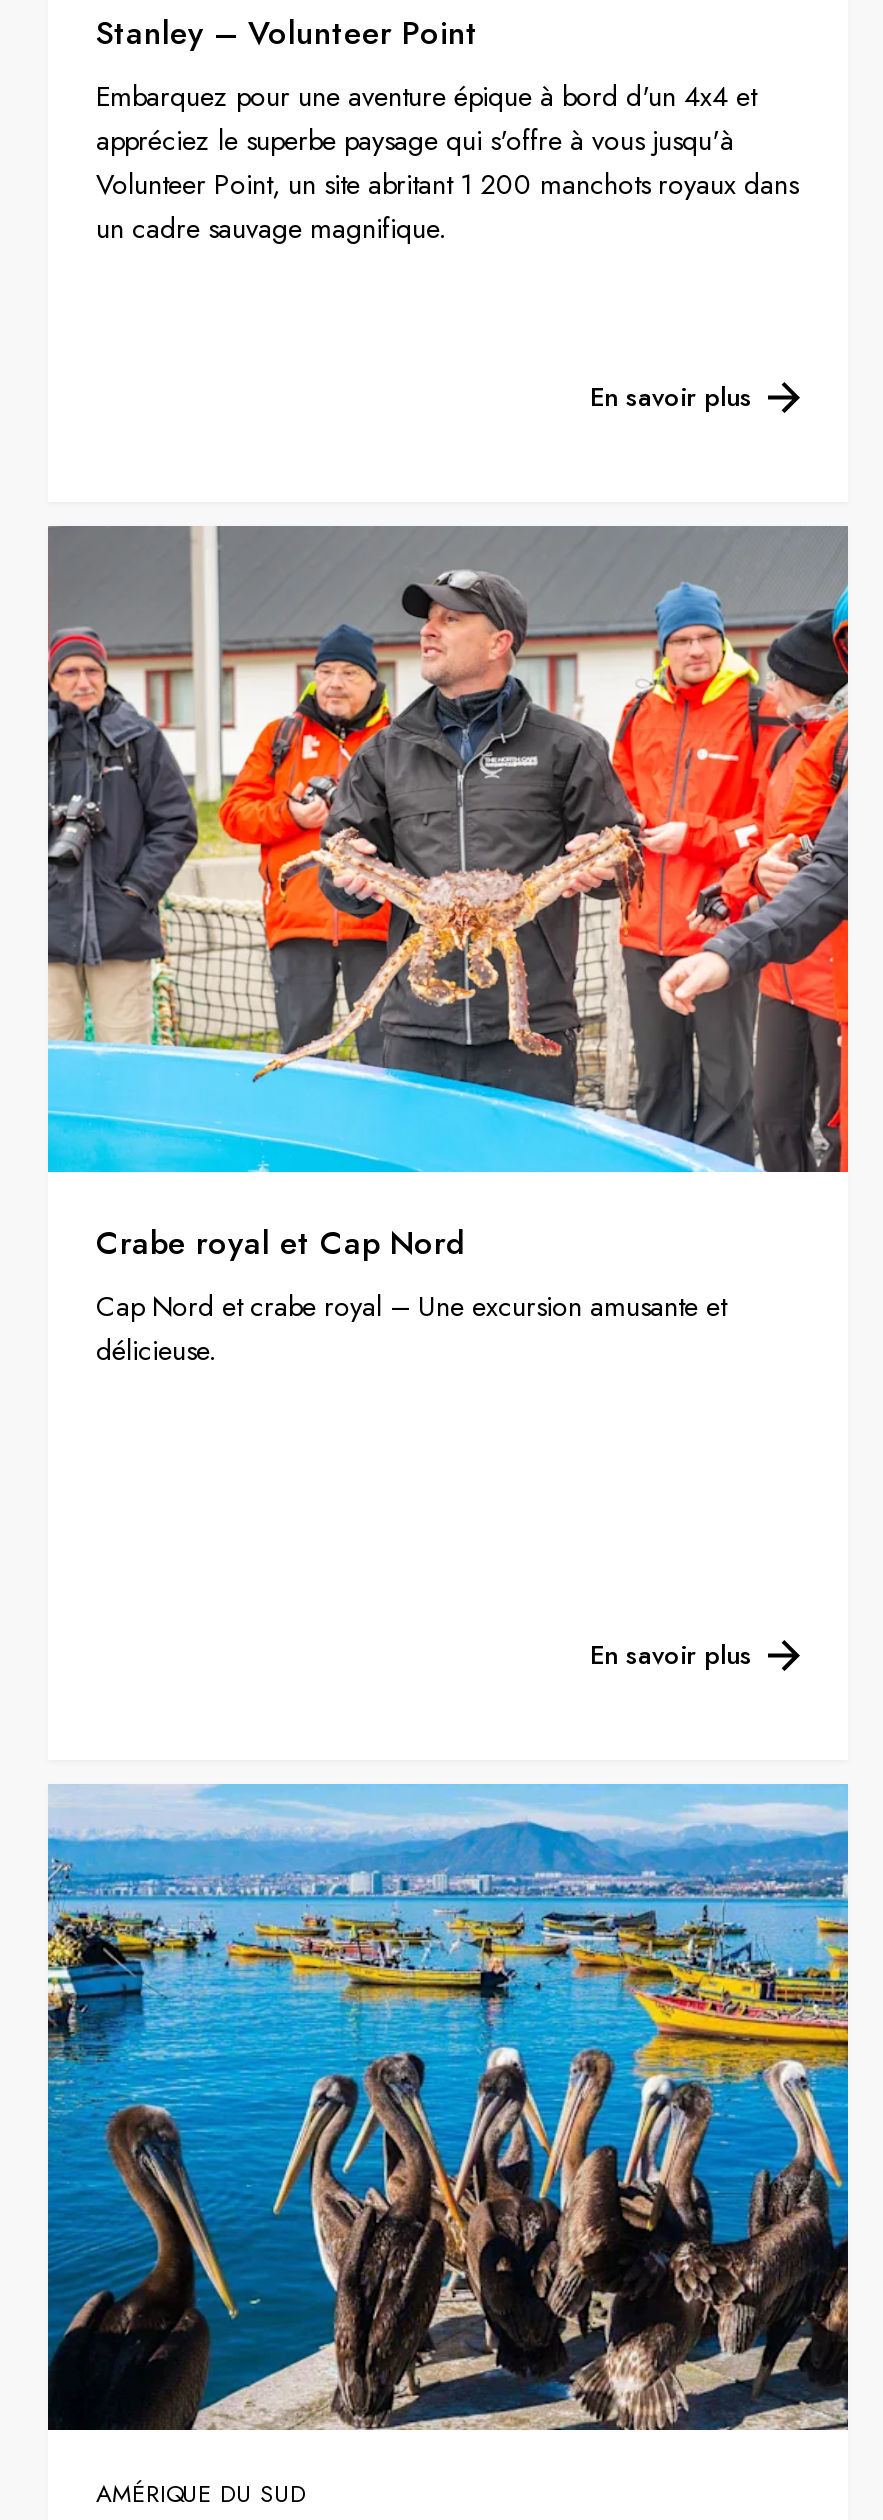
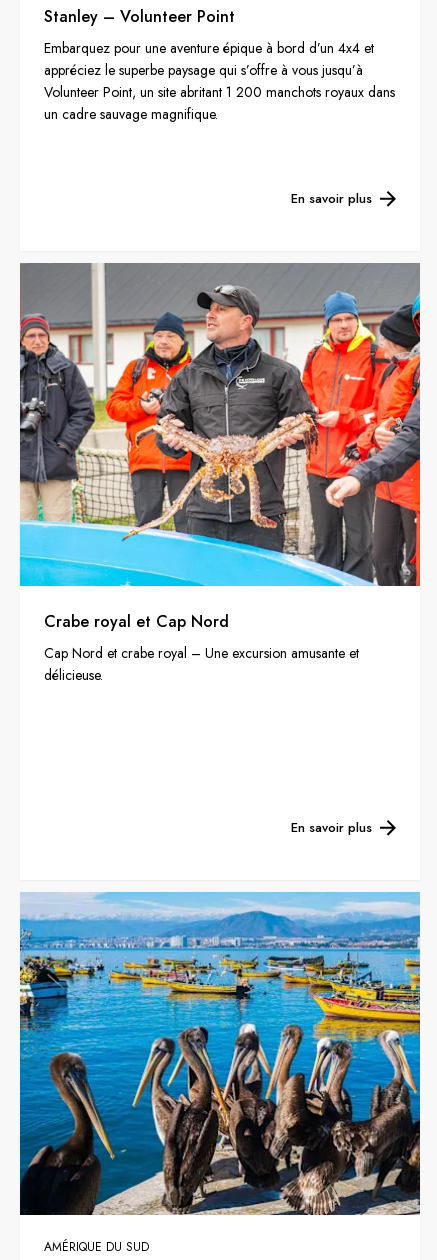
- Embarquez pour une aventure épique à bord d'un 4x4 et
+ Embarquez pour une aventure épique à bord d’un 4x4 et

- appréciez le superbe paysage qui s'offre à vous jusqu'à
+ appréciez le superbe paysage qui s’offre à vous jusqu’à
